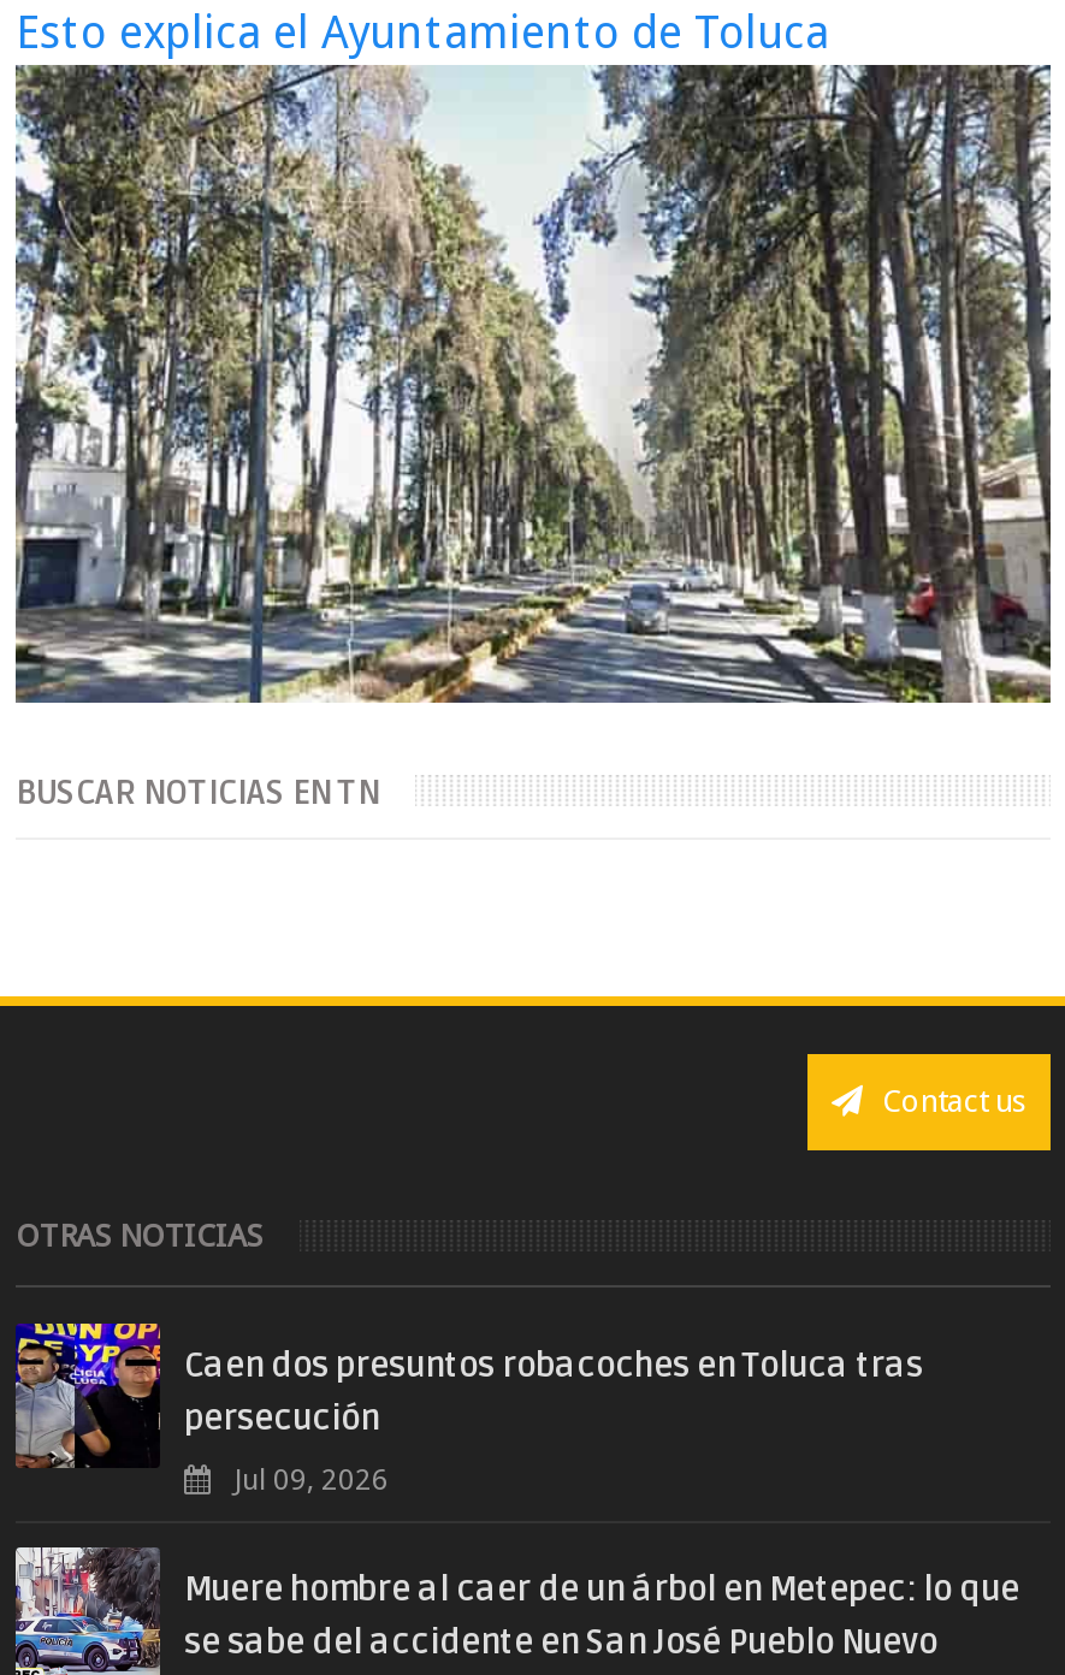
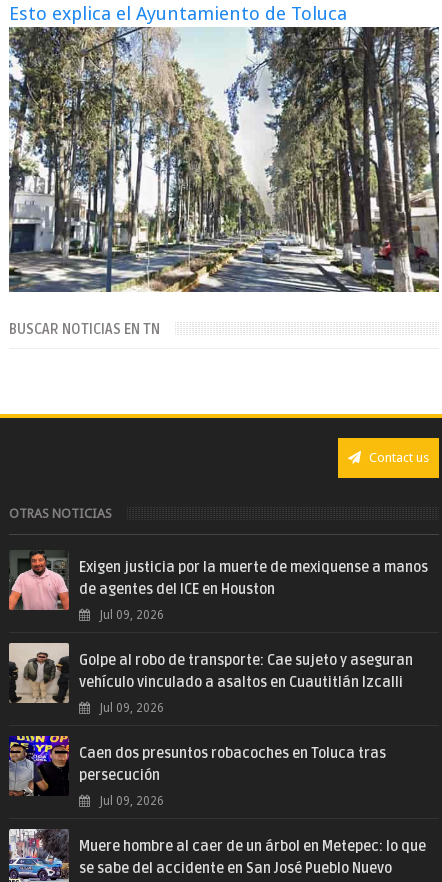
+ [image]
+ Exigen justicia por la muerte de mexiquense a manos
+ de agentes del ICE en Houston
+ Jul 09, 2026
+ Golpe al robo de transporte: Cae sujeto y aseguran
+ vehículo vinculado a asaltos en Cuautitlán Izcalli
+ Jul 09, 2026

+ [image]
